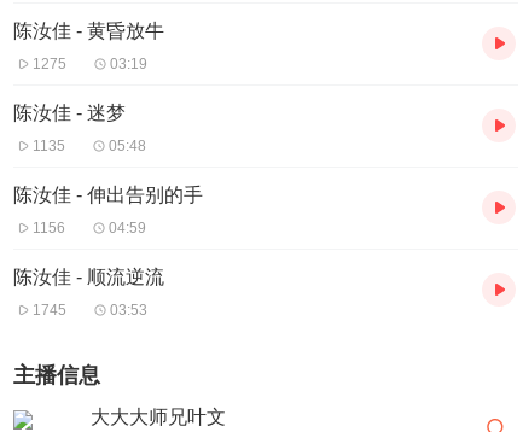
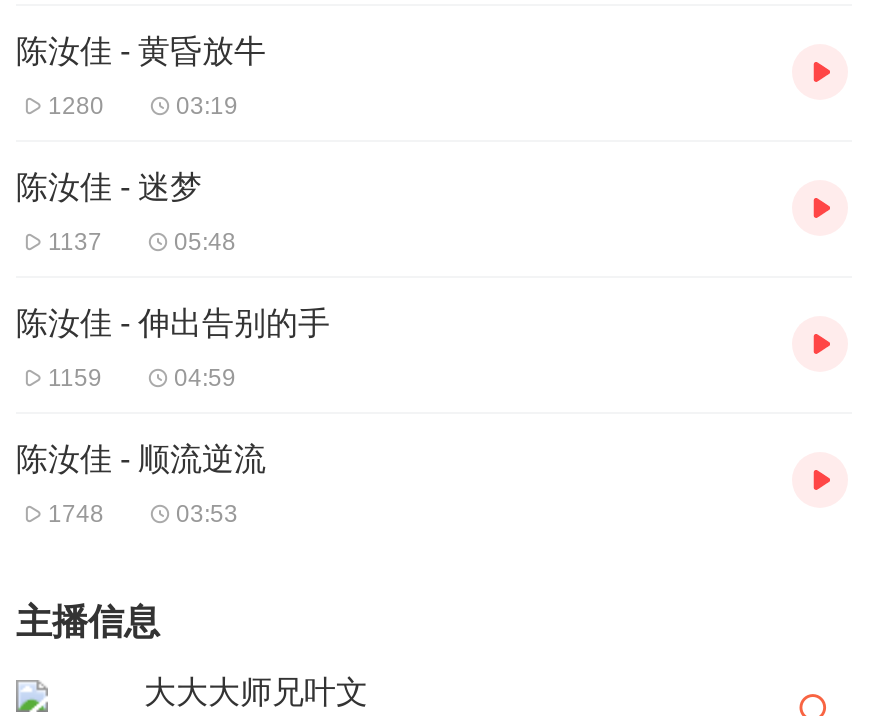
- 1275
+ 1280

- 1135
+ 1137

- 1156
+ 1159

- 1745
+ 1748
